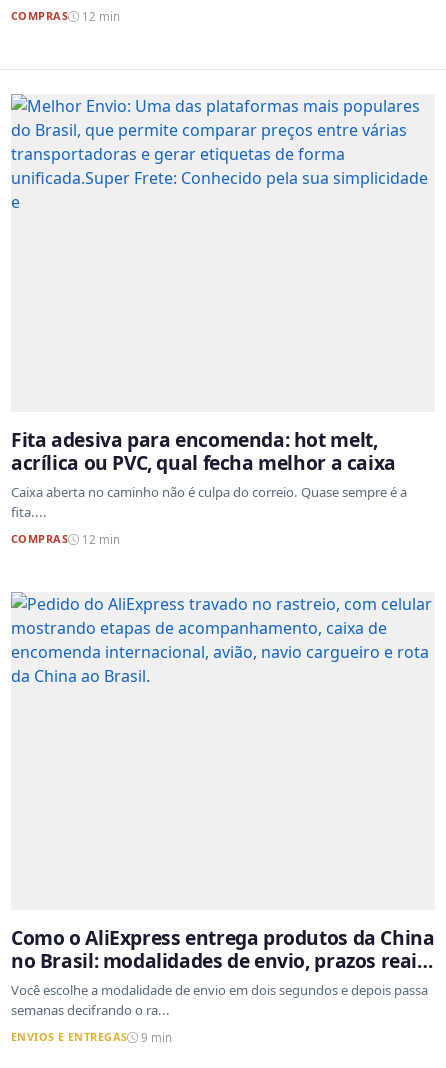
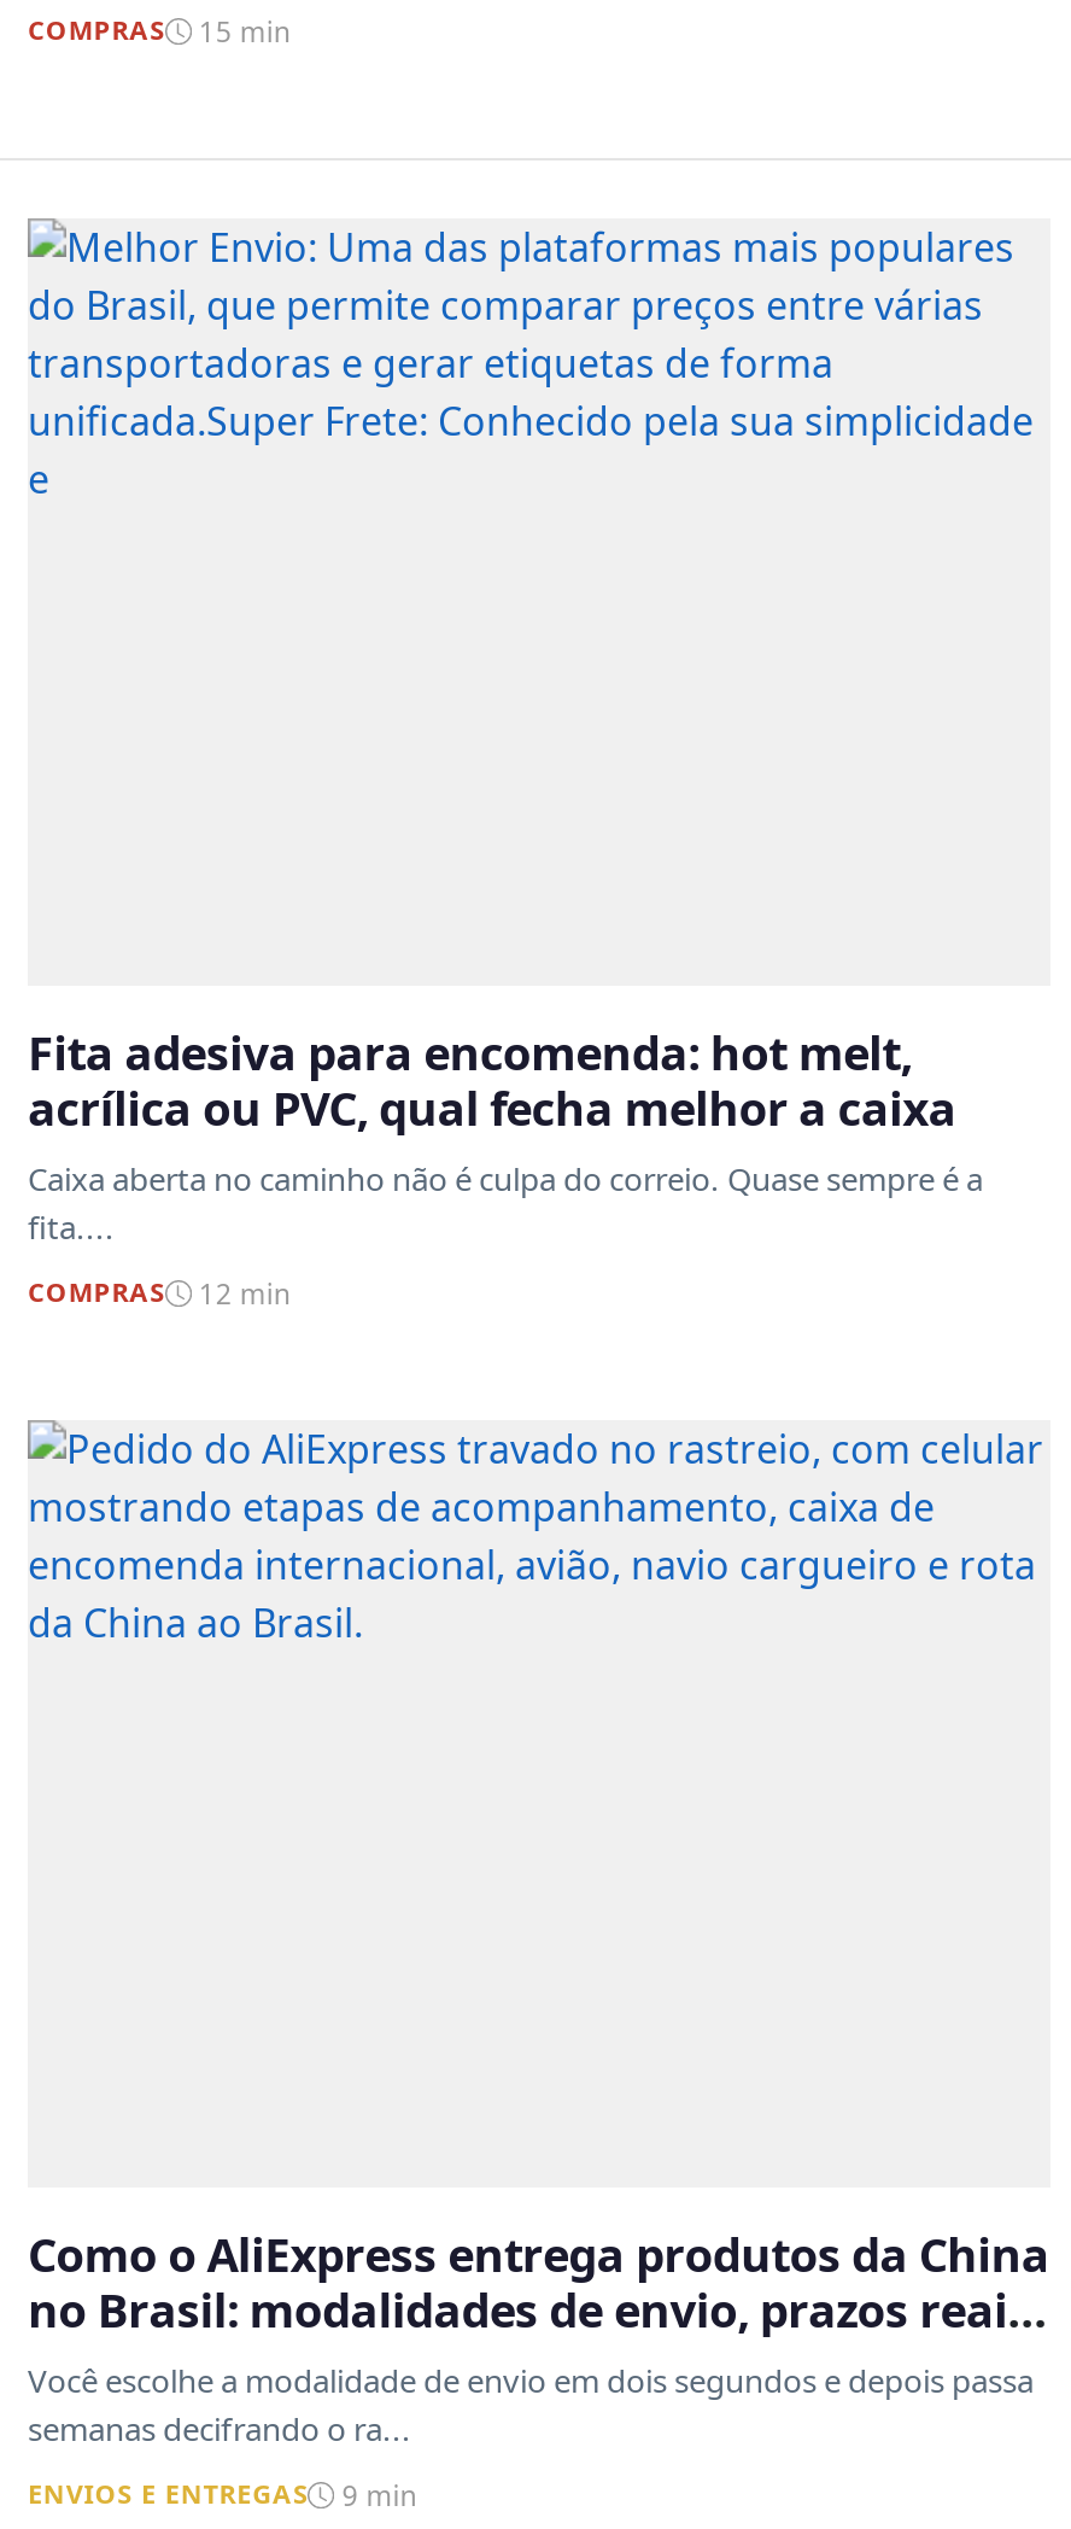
- COMPRAS 12 min
+ COMPRAS 15 min
